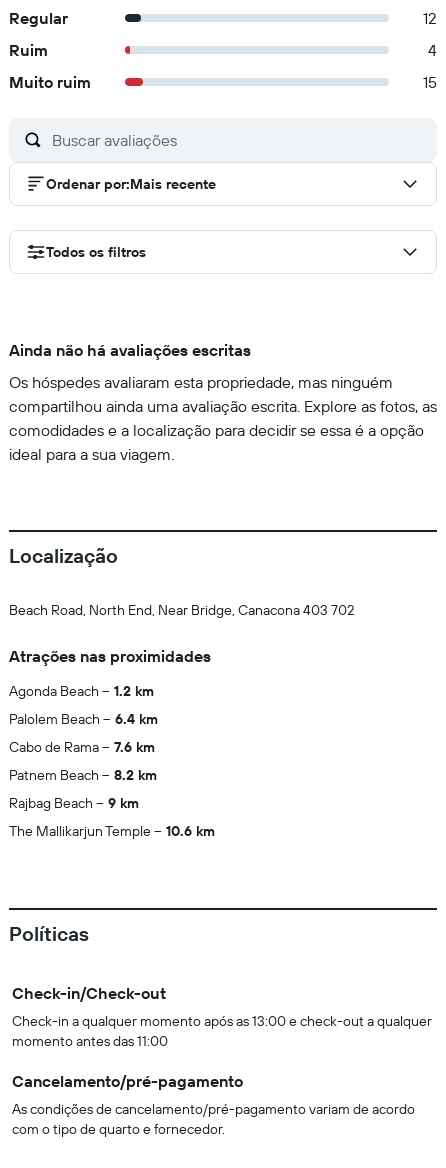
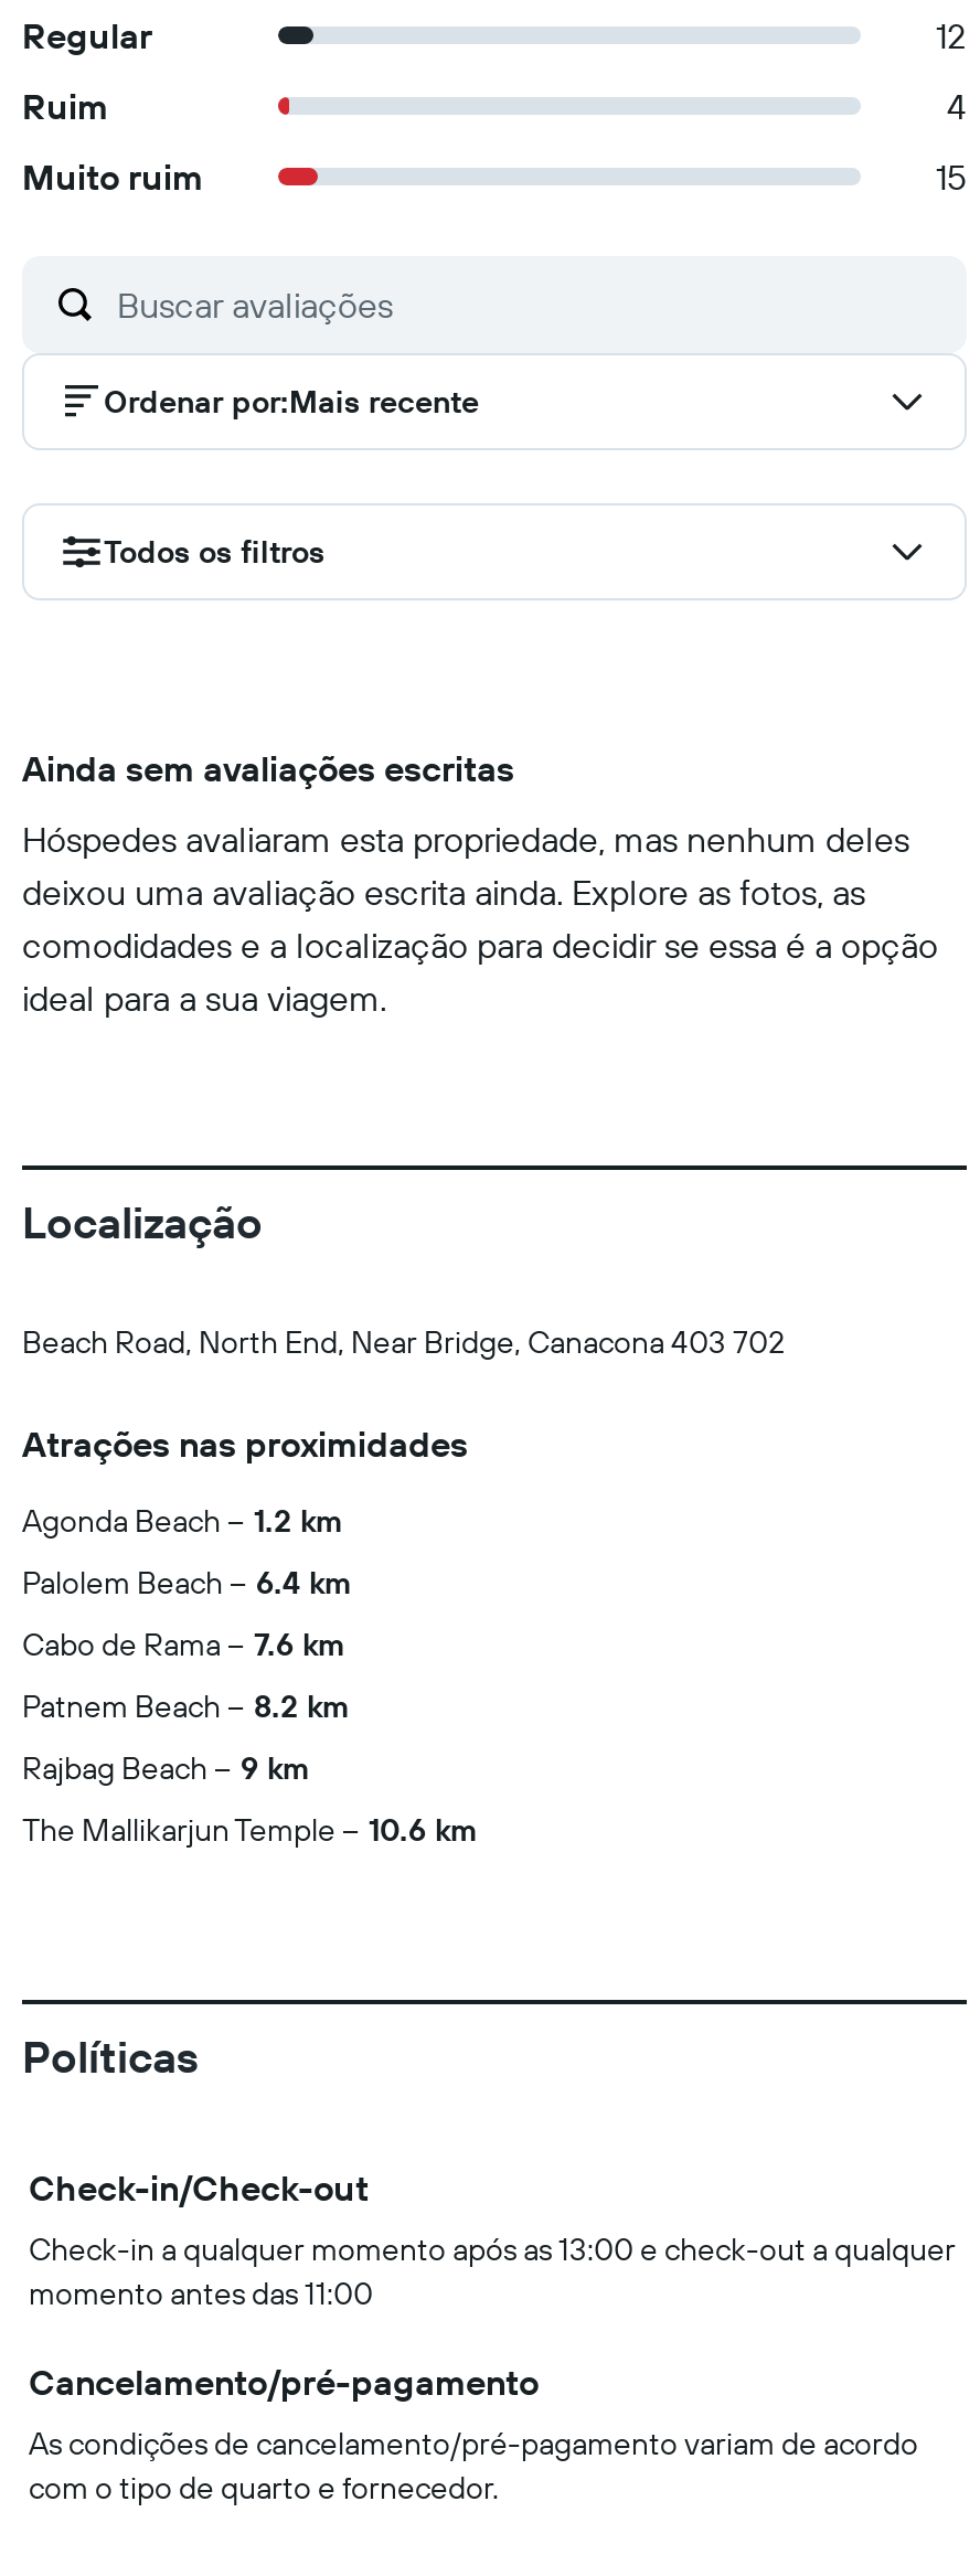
- Ainda não há avaliações escritas
+ Ainda sem avaliações escritas

- Os hóspedes avaliaram esta propriedade, mas ninguém
- compartilhou ainda uma avaliação escrita. Explore as fotos, as
+ Hóspedes avaliaram esta propriedade, mas nenhum deles
+ deixou uma avaliação escrita ainda. Explore as fotos, as
